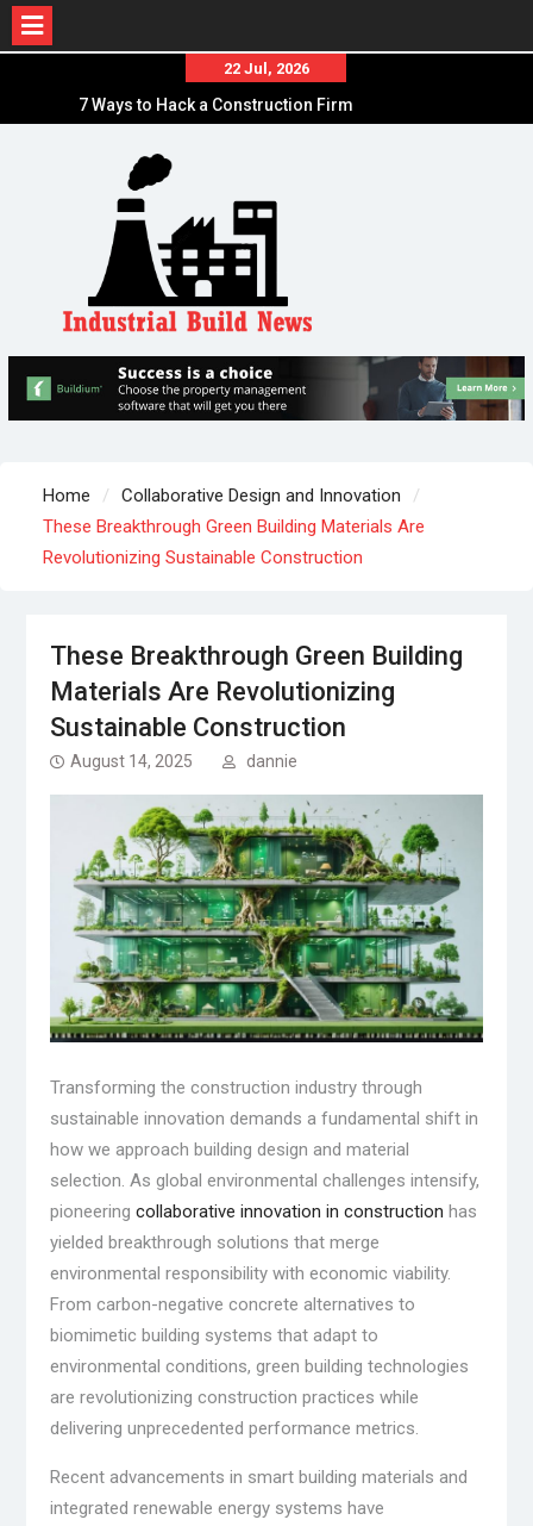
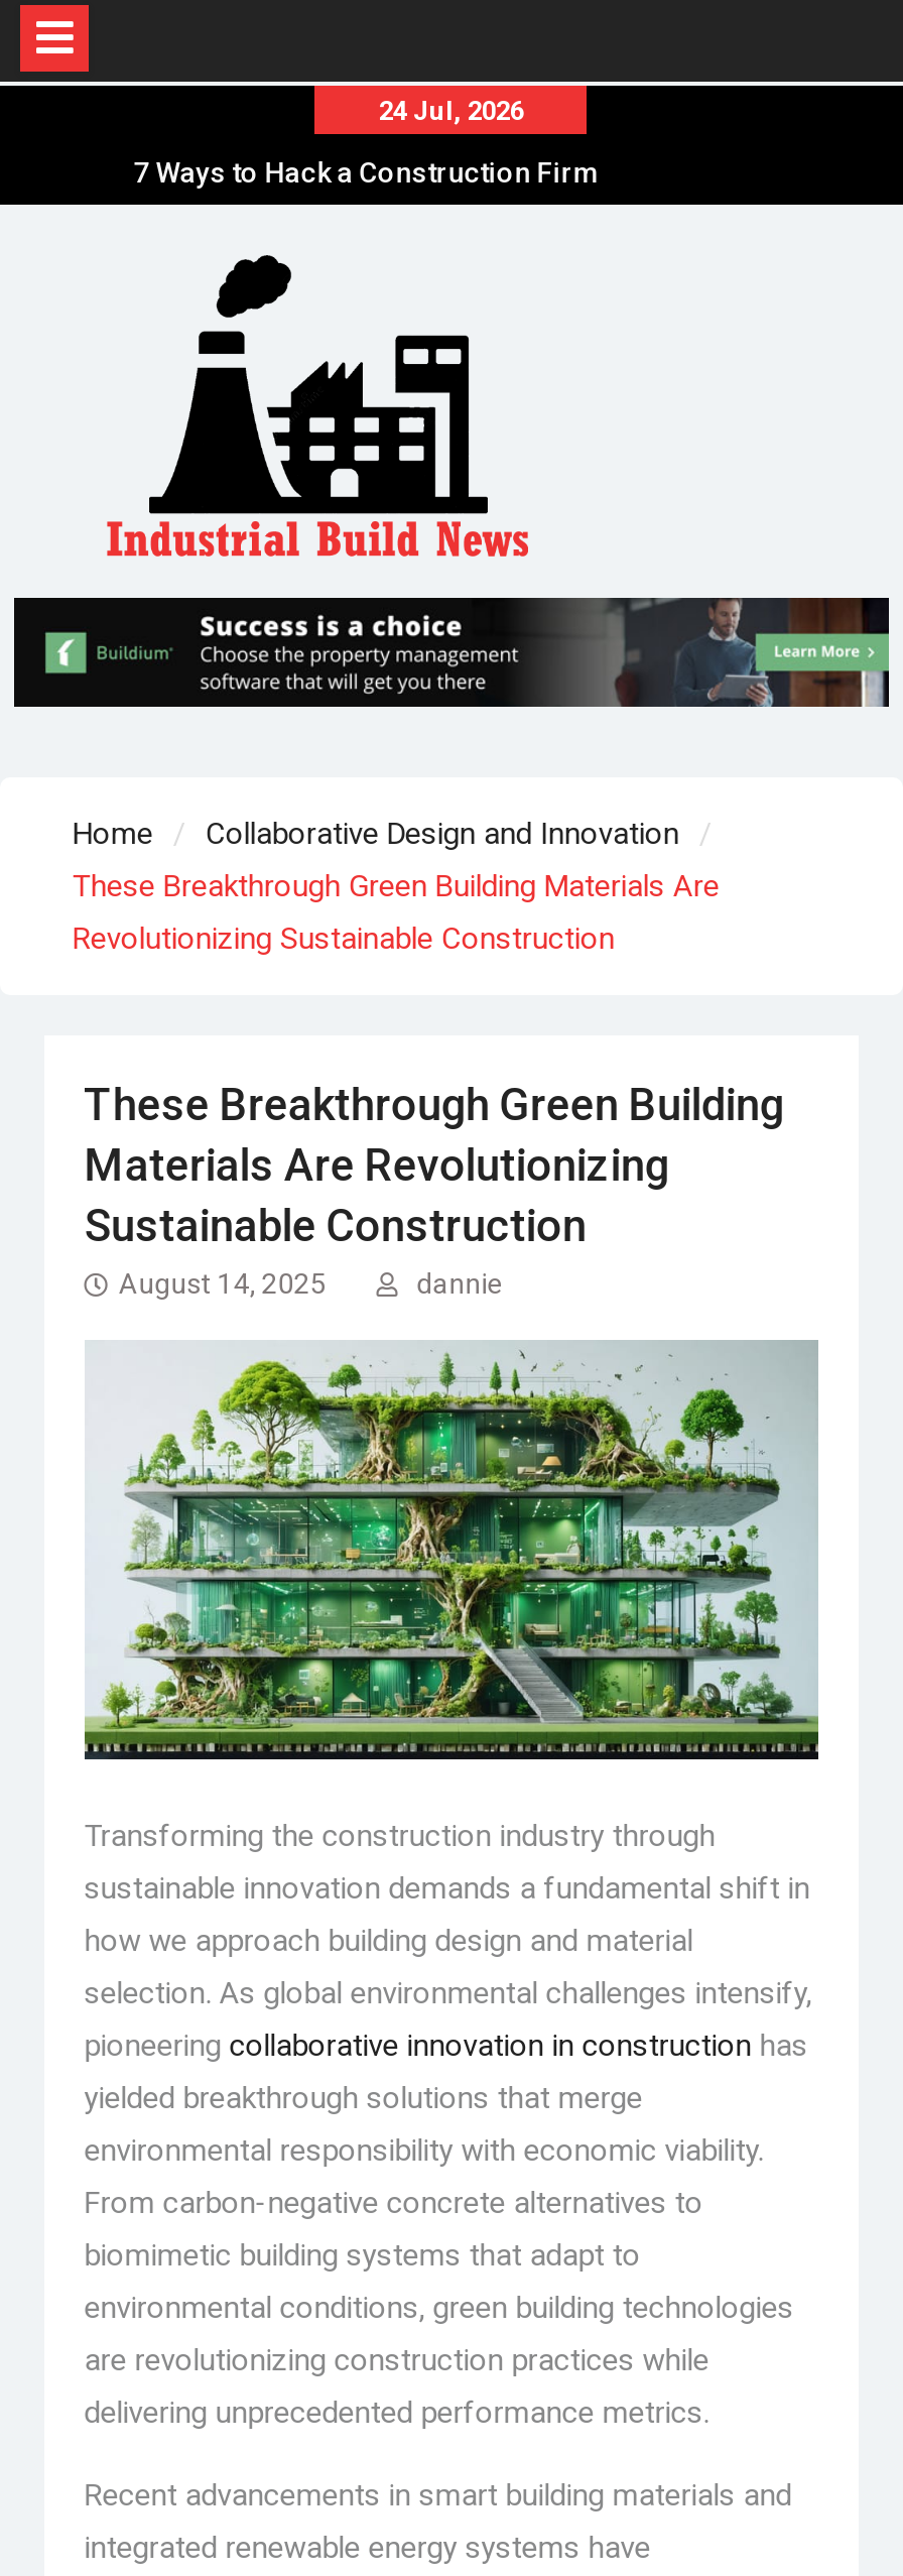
- 22 Jul, 2026
+ 24 Jul, 2026
